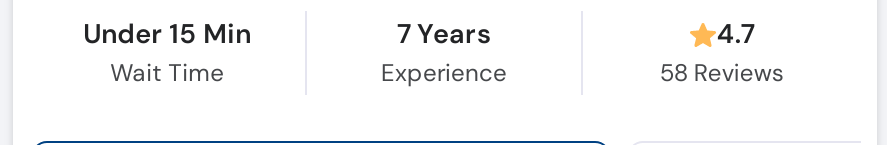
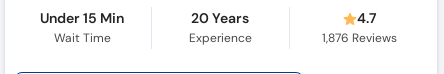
- 7 Years
+ 20 Years

- 58 Reviews
+ 1,876 Reviews
